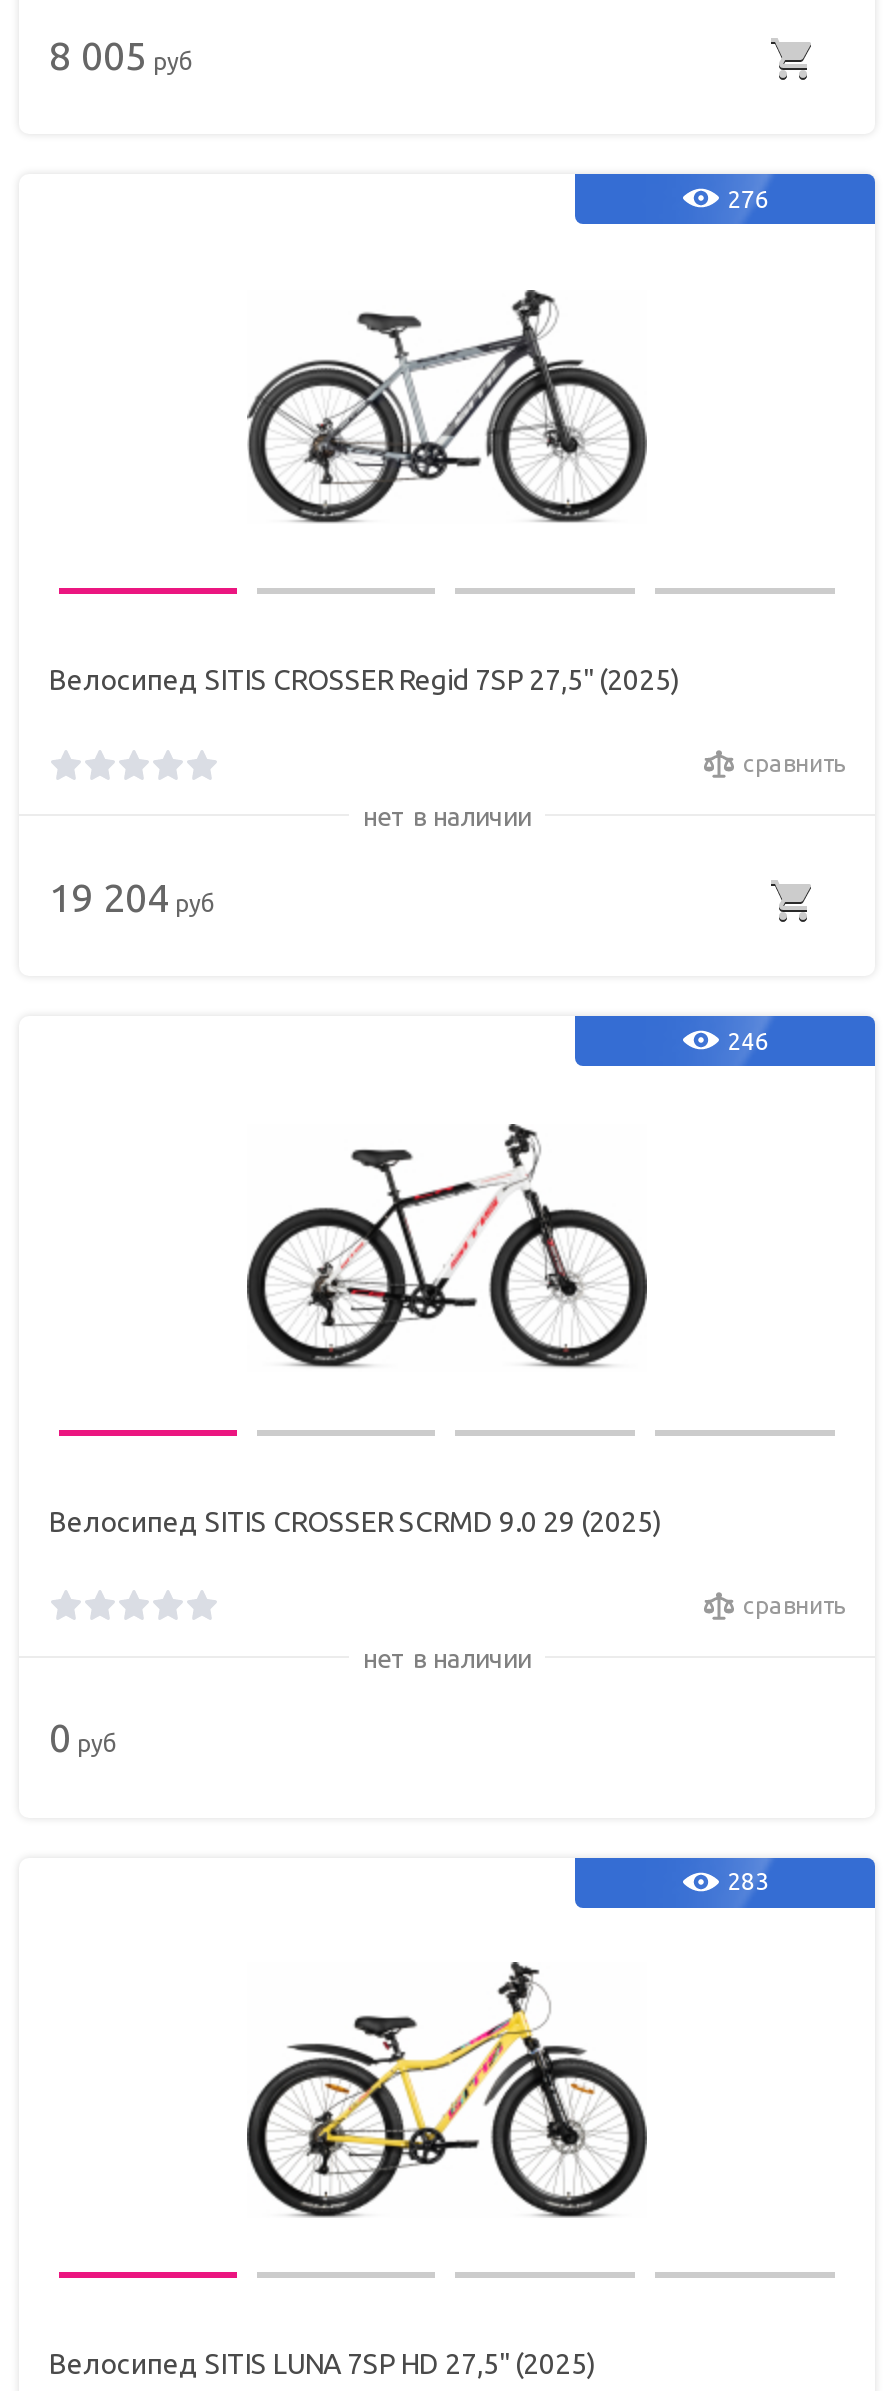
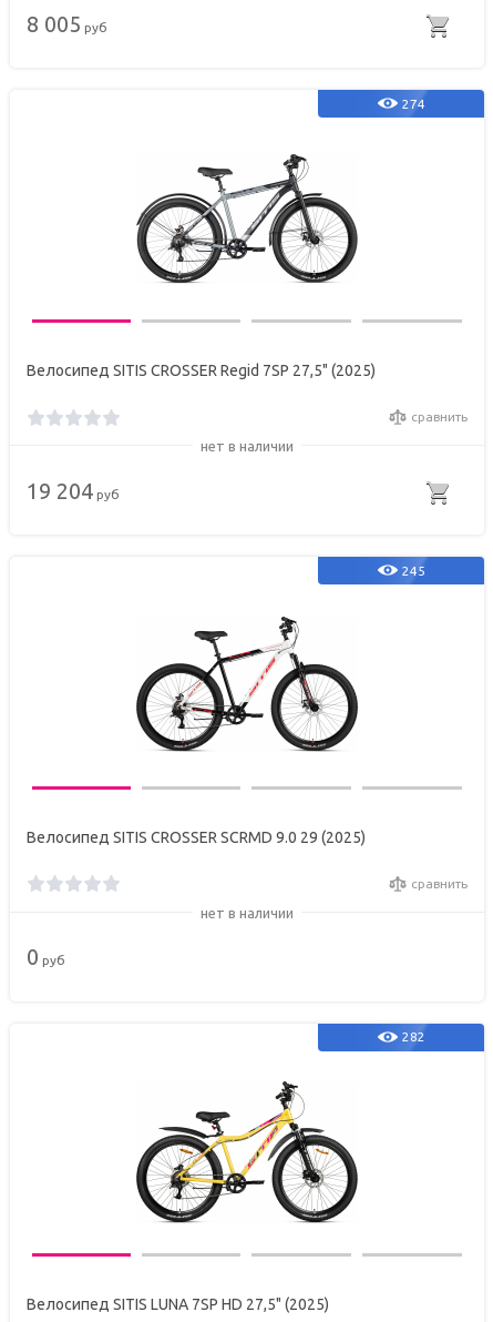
- 276
+ 274

- 246
+ 245

- 283
+ 282
